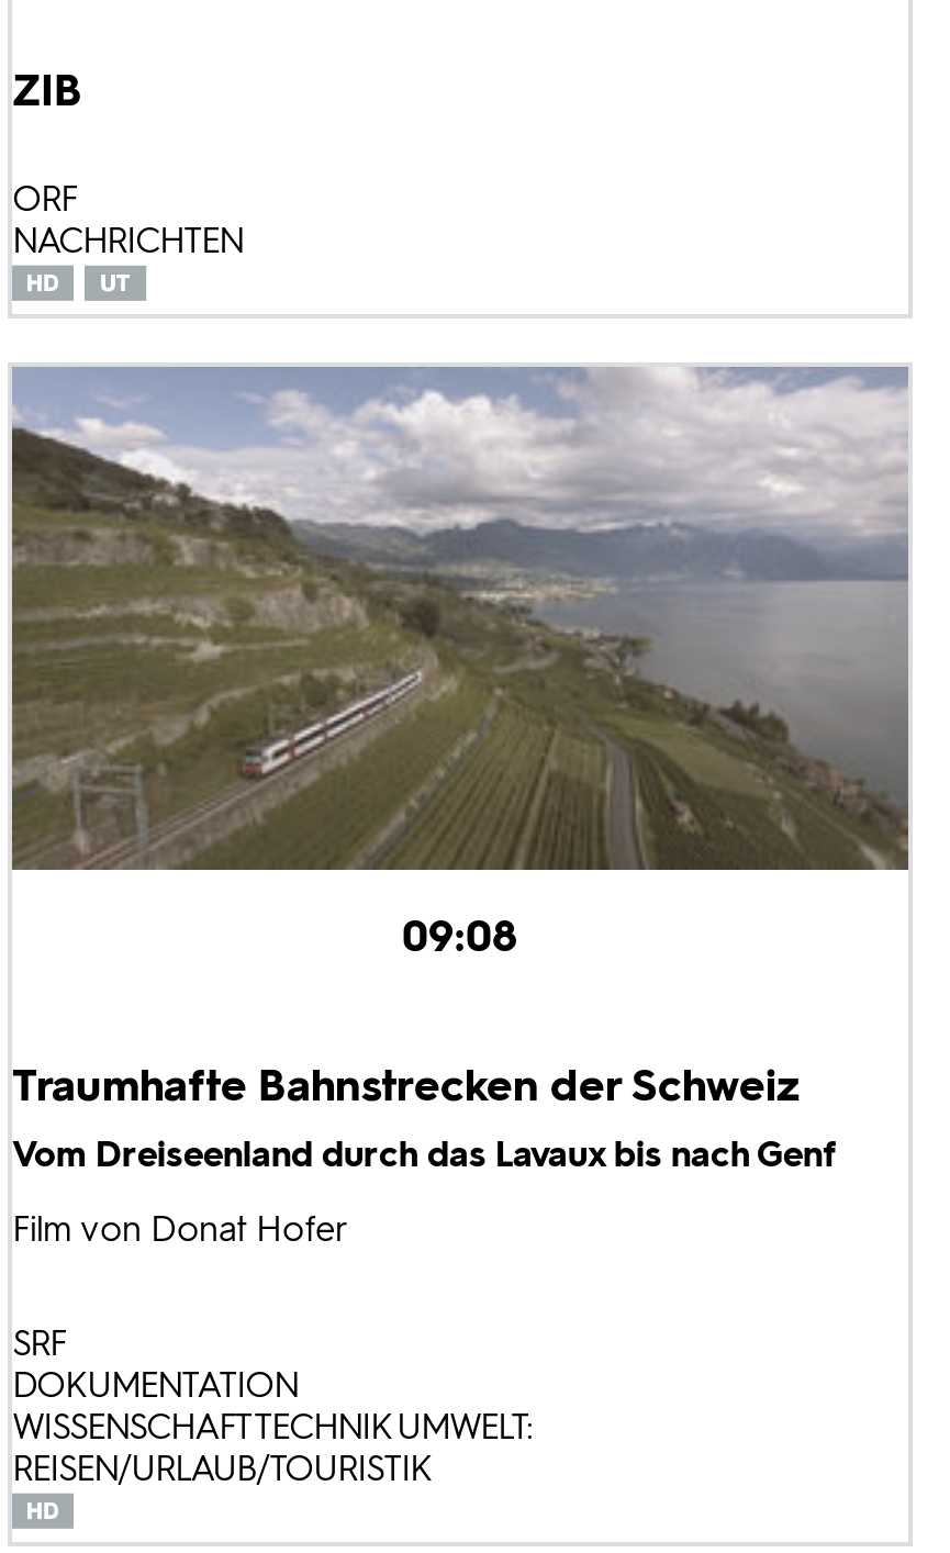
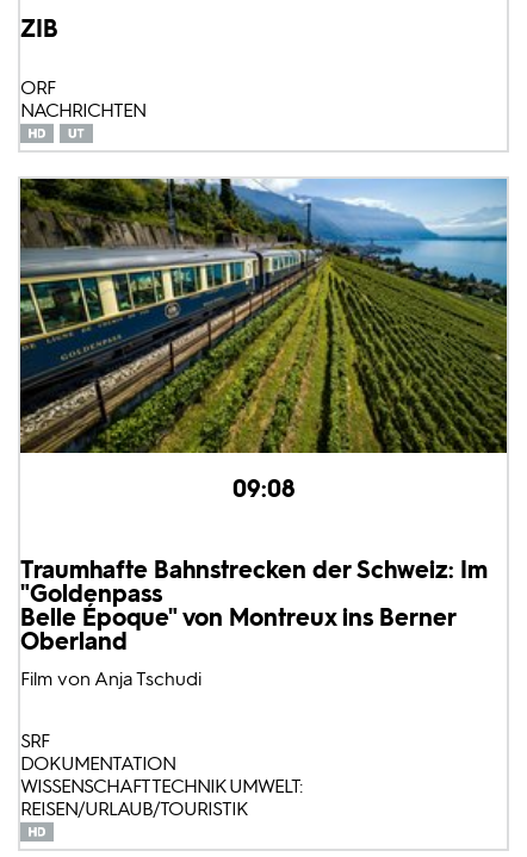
- [image]
+ [image]

- Traumhafte Bahnstrecken der Schweiz
- Vom Dreiseenland durch das Lavaux bis nach Genf
- Film von Donat Hofer
+ Traumhafte Bahnstrecken der Schweiz: Im
+ "Goldenpass
+ Belle Époque" von Montreux ins Berner
+ Oberland
+ Film von Anja Tschudi
